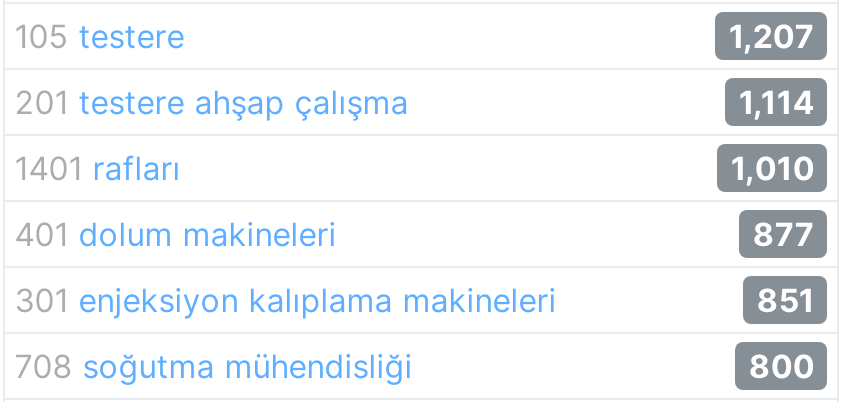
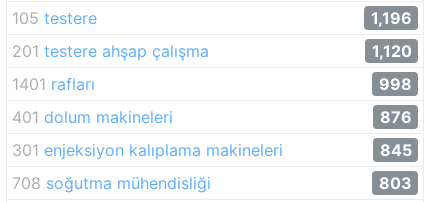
- 1,207
+ 1,196

- 1,114
+ 1,120

- 1,010
+ 998

- 877
+ 876

- 851
+ 845

- 800
+ 803
